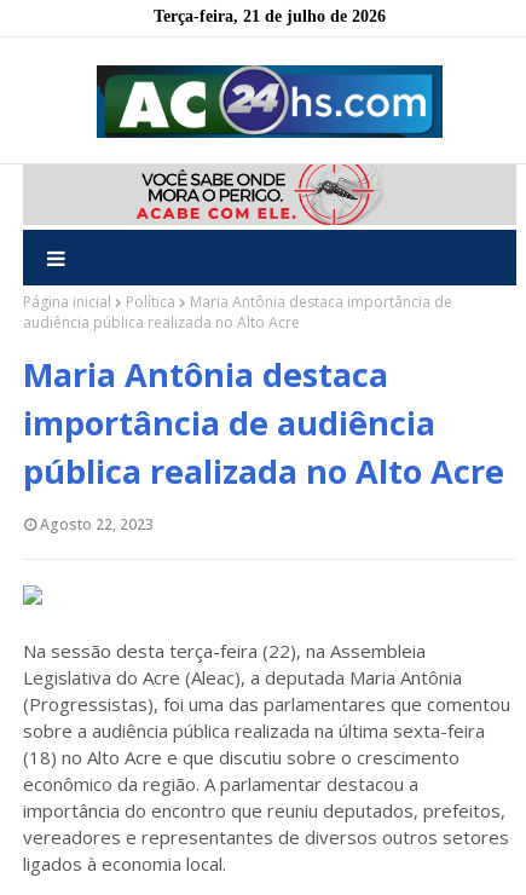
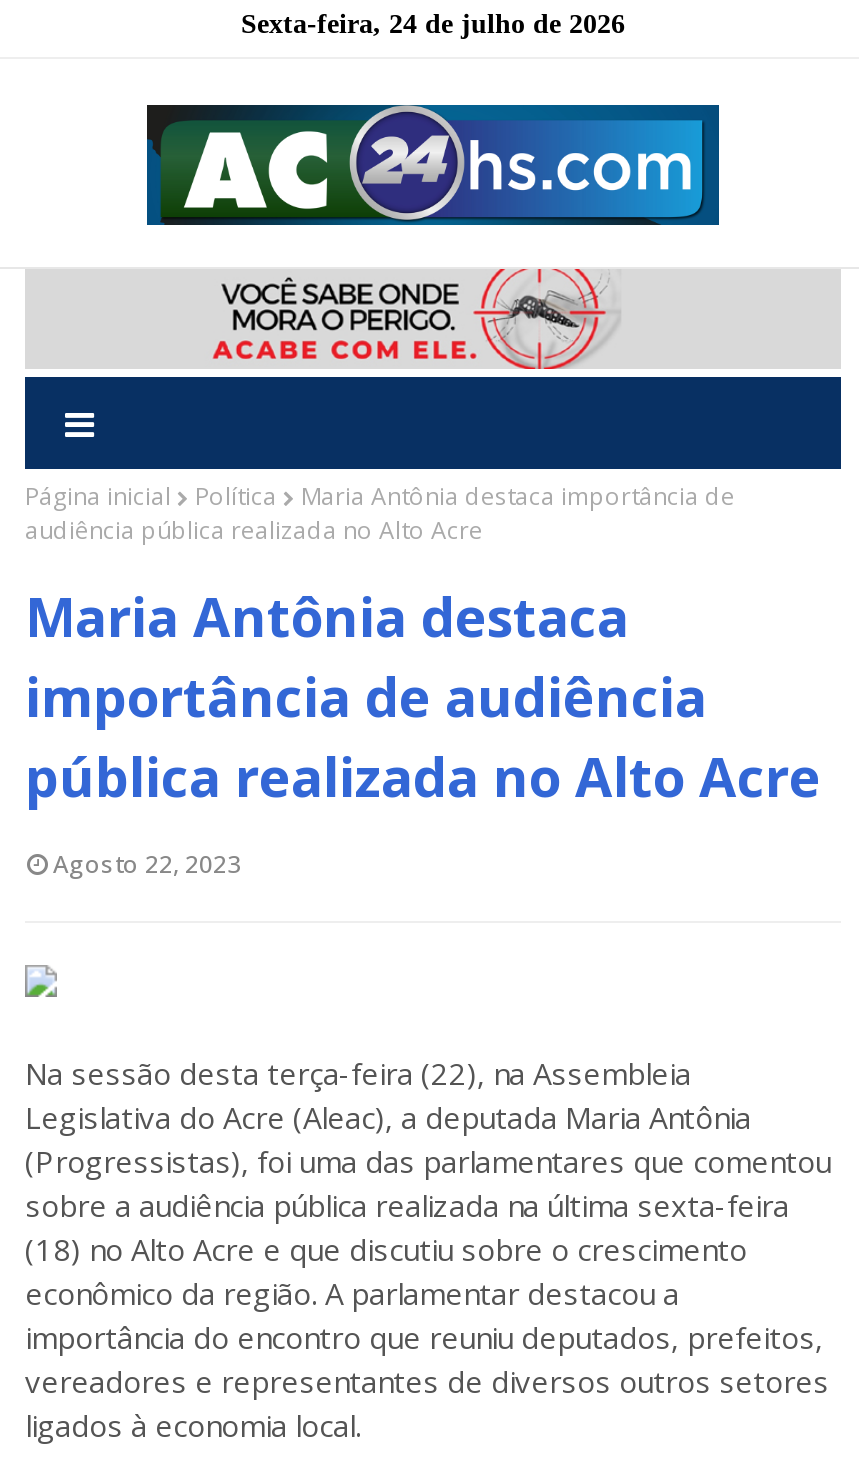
- Terça-feira, 21 de julho de 2026
+ Sexta-feira, 24 de julho de 2026
